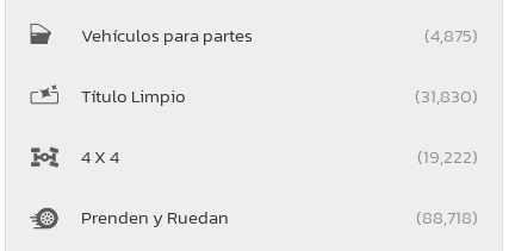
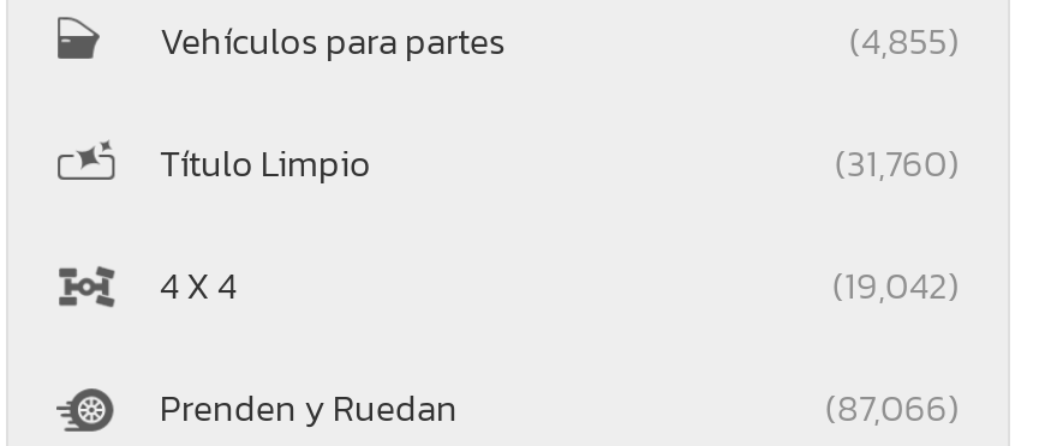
- (4,875)
+ (4,855)

- (31,830)
+ (31,760)

- (19,222)
+ (19,042)

- (88,718)
+ (87,066)
